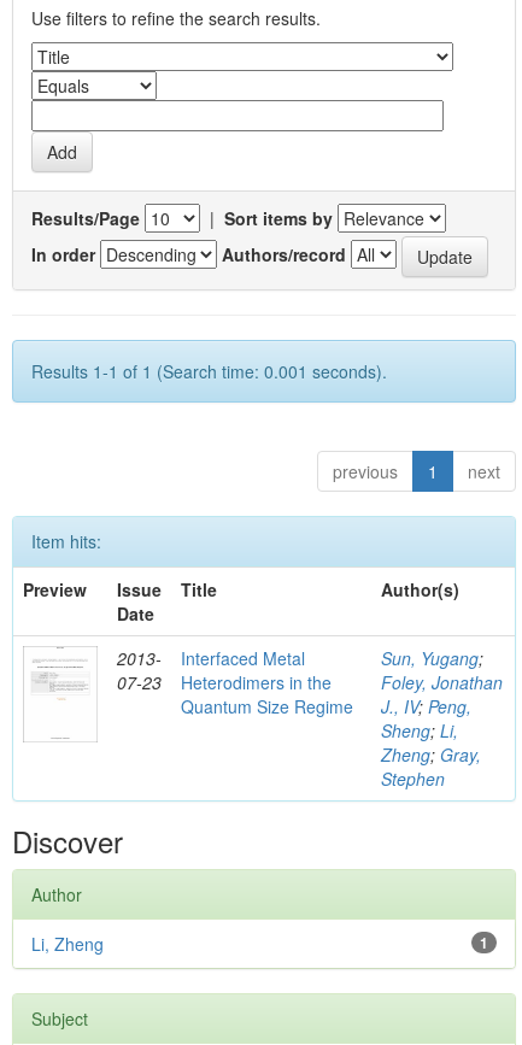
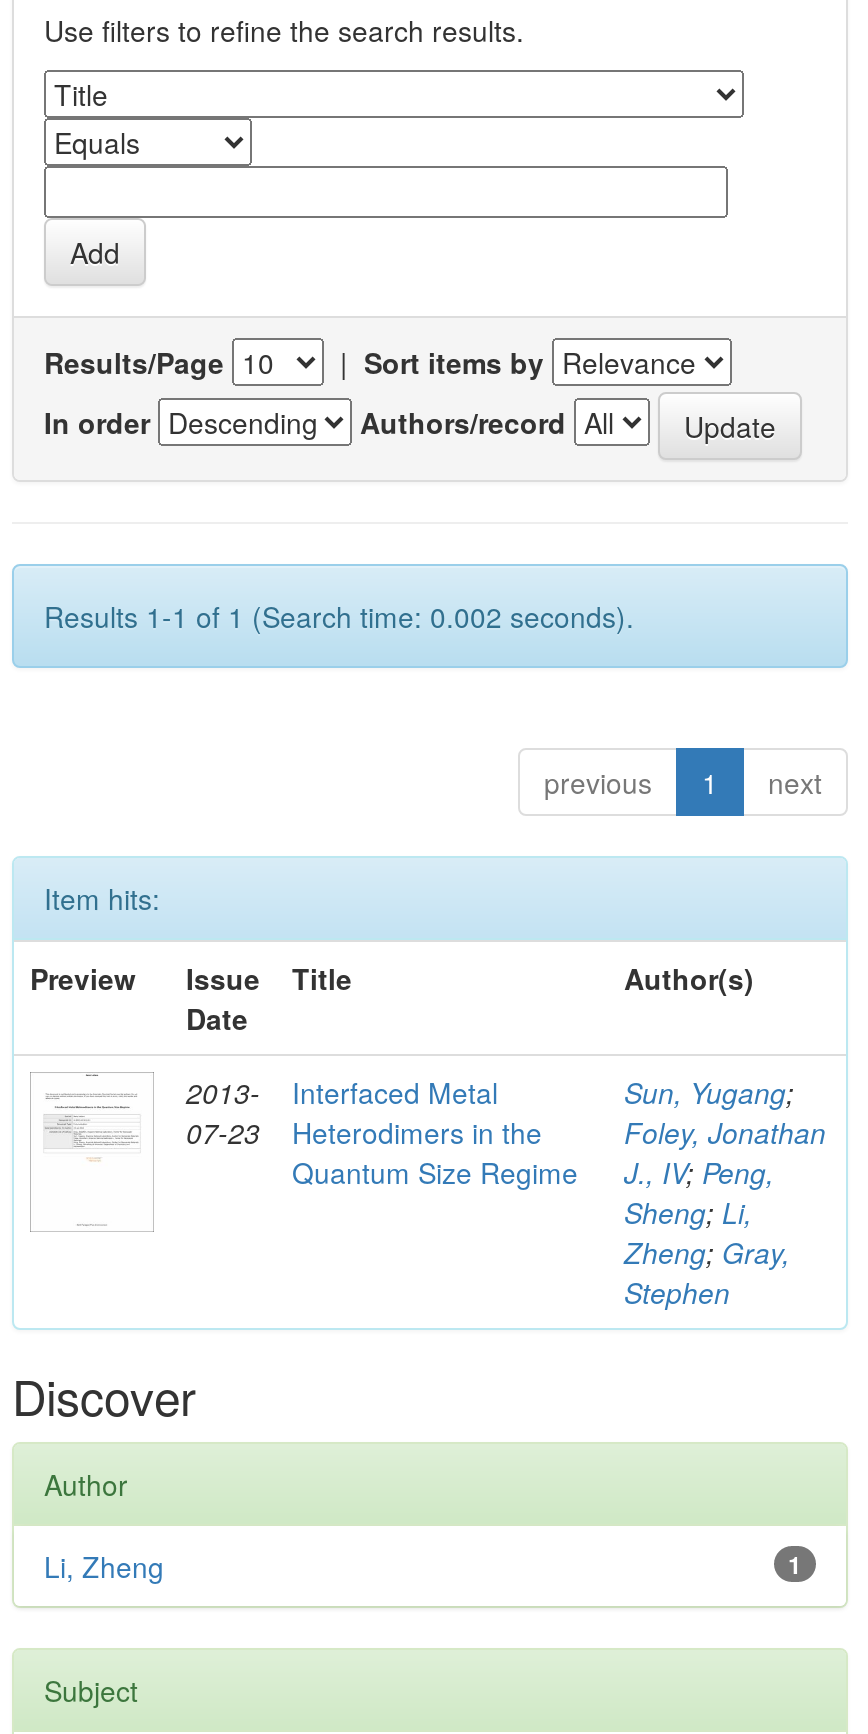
- Results 1-1 of 1 (Search time: 0.001 seconds).
+ Results 1-1 of 1 (Search time: 0.002 seconds).
